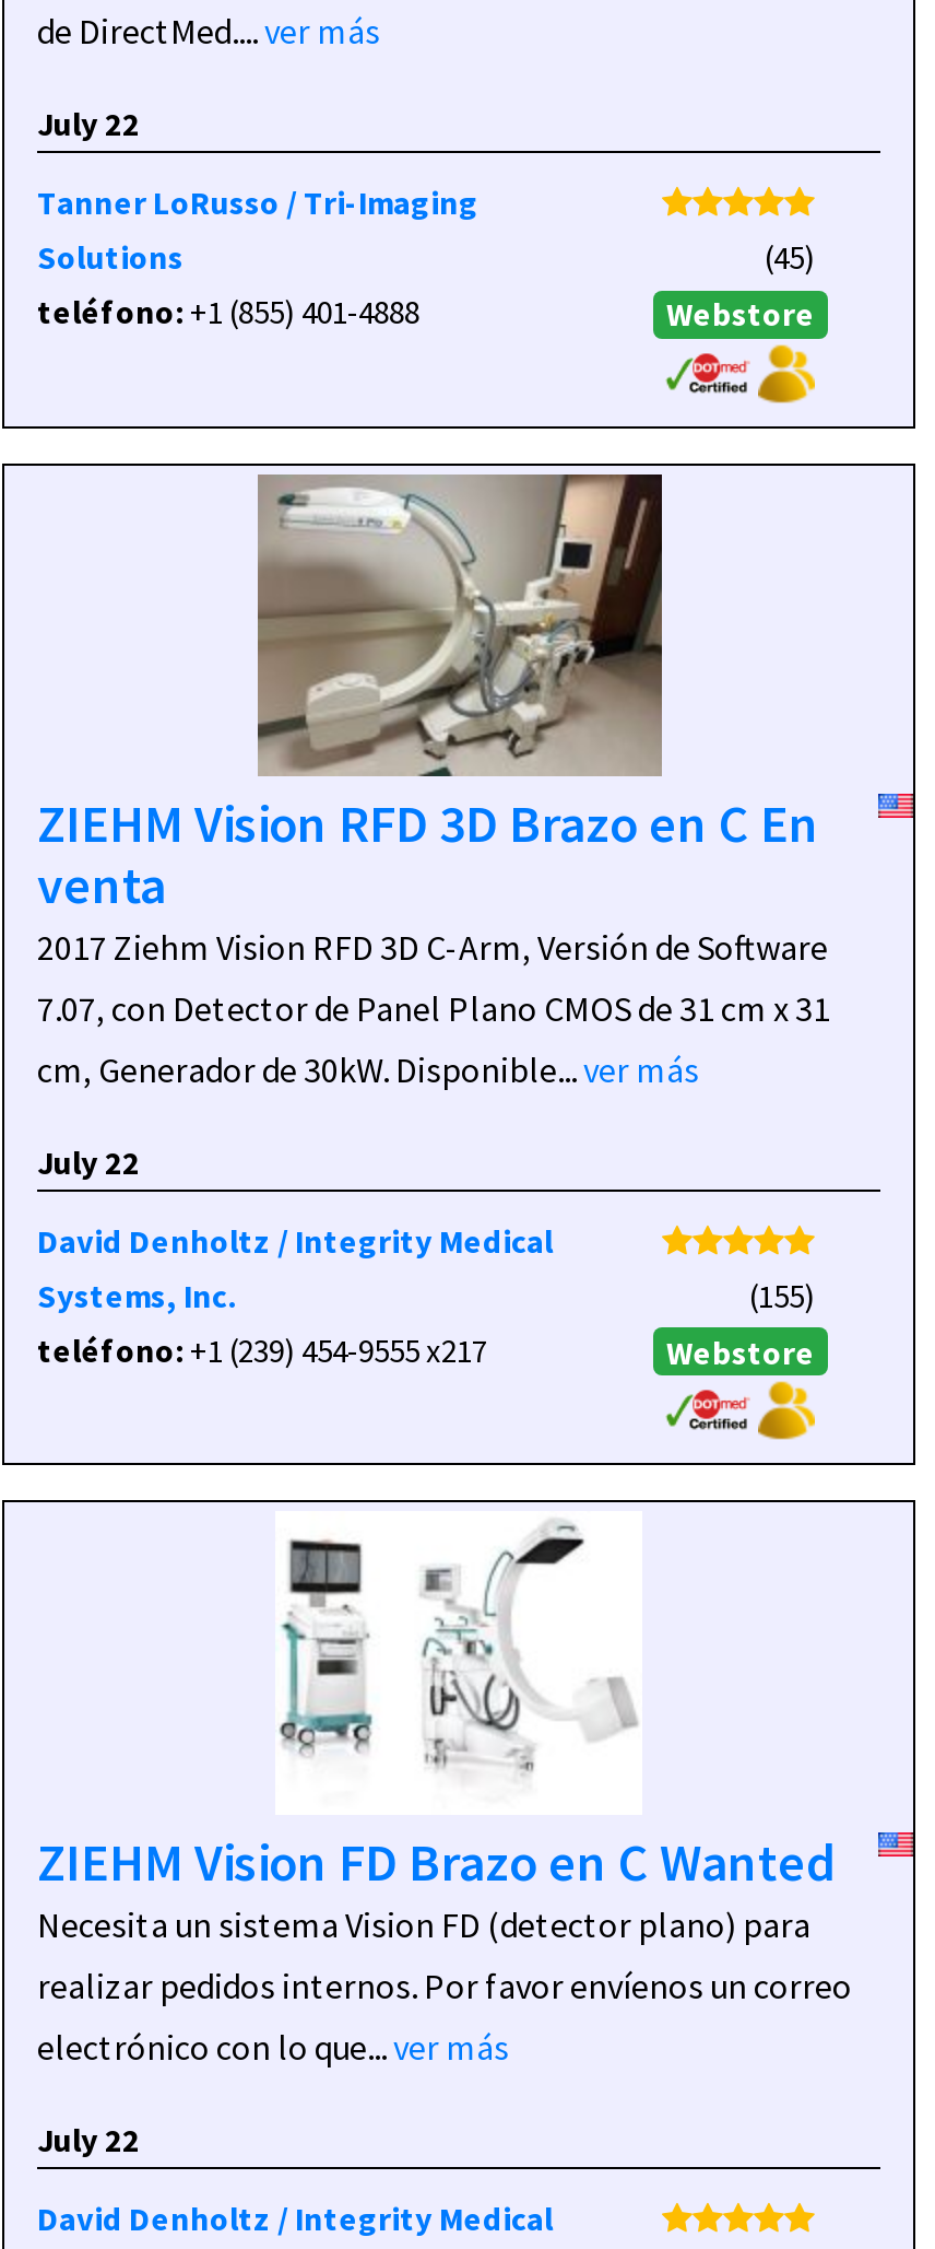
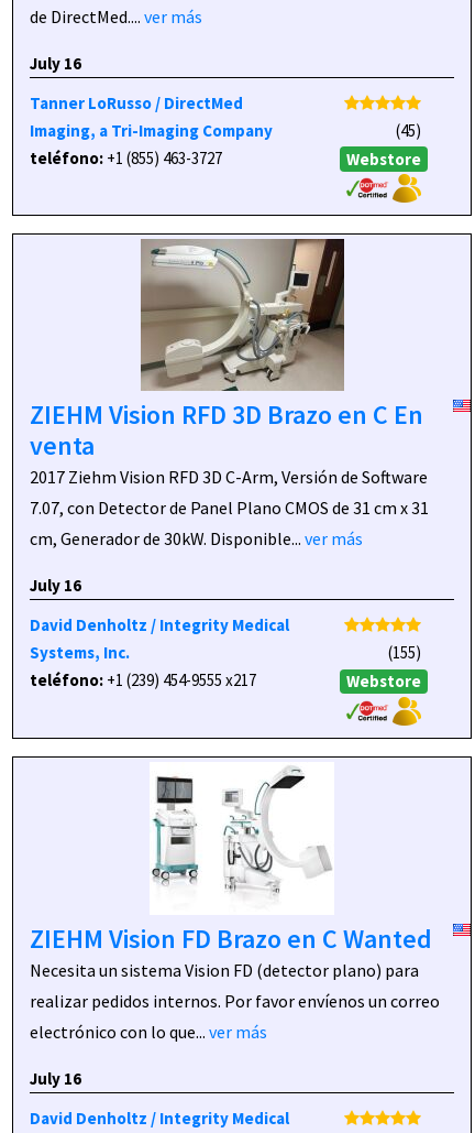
- July 22
+ July 16

- Tanner LoRusso / Tri-Imaging
- Solutions
- teléfono: +1 (855) 401-4888
+ Tanner LoRusso / DirectMed
+ Imaging, a Tri-Imaging Company
+ teléfono: +1 (855) 463-3727

- July 22
+ July 16

- July 22
+ July 16
